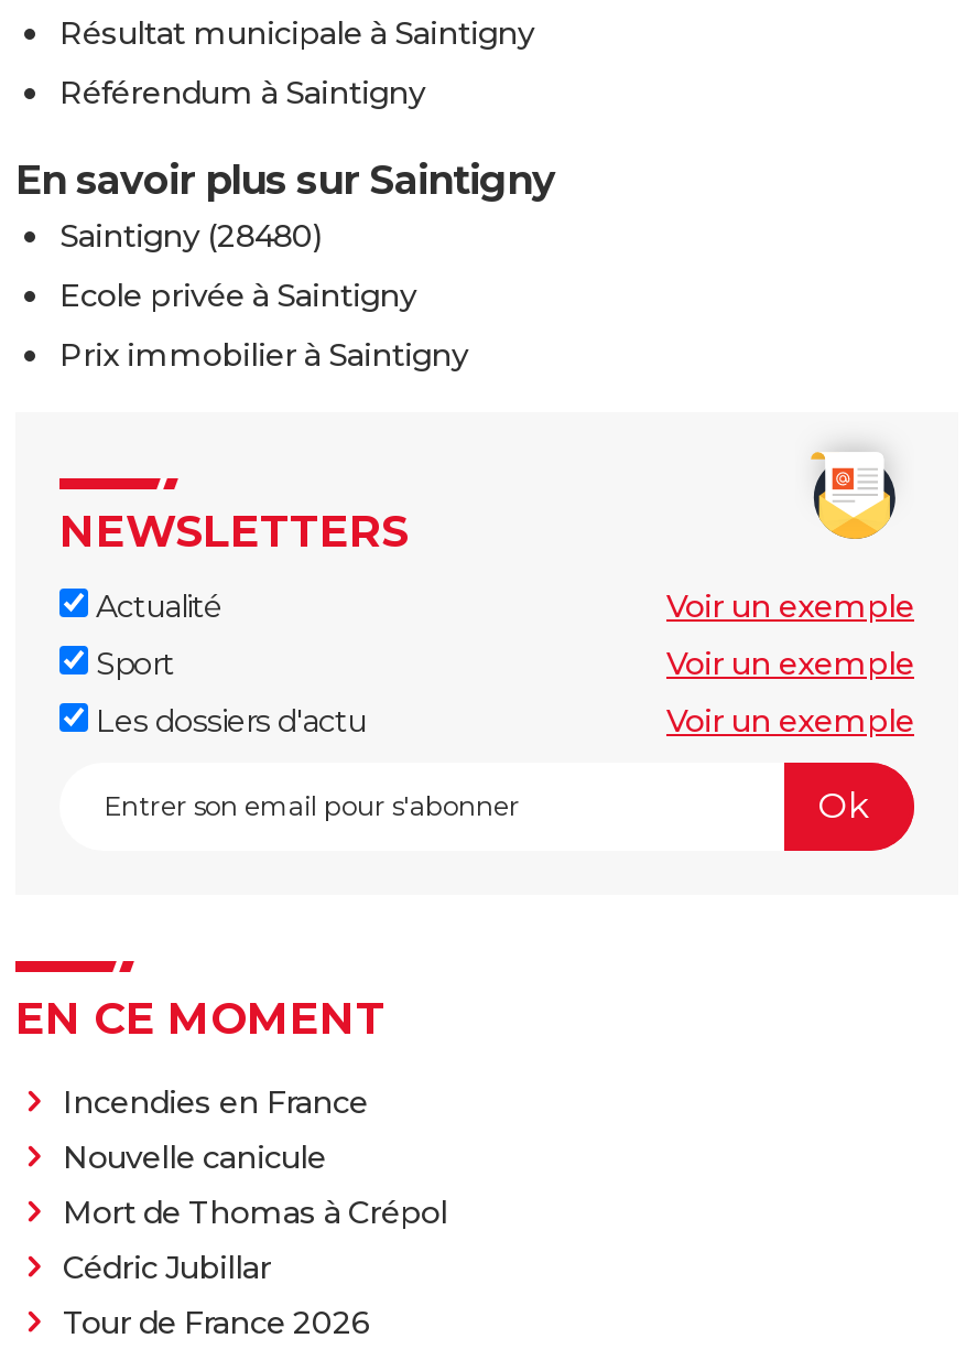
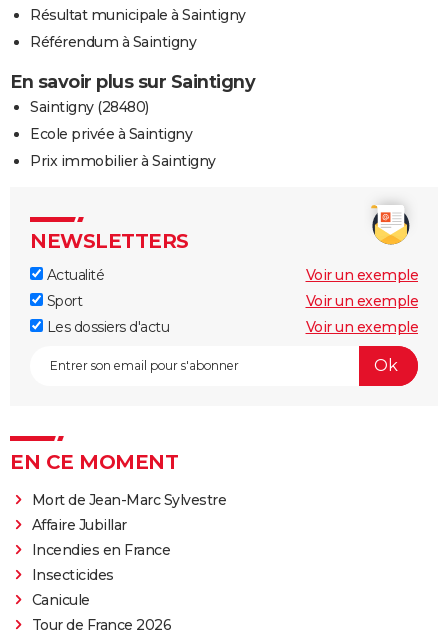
+ Mort de Jean-Marc Sylvestre
+ Affaire Jubillar

moved down: Incendies en France

- Nouvelle canicule
- Mort de Thomas à Crépol
- Cédric Jubillar
+ Insecticides
+ Canicule
